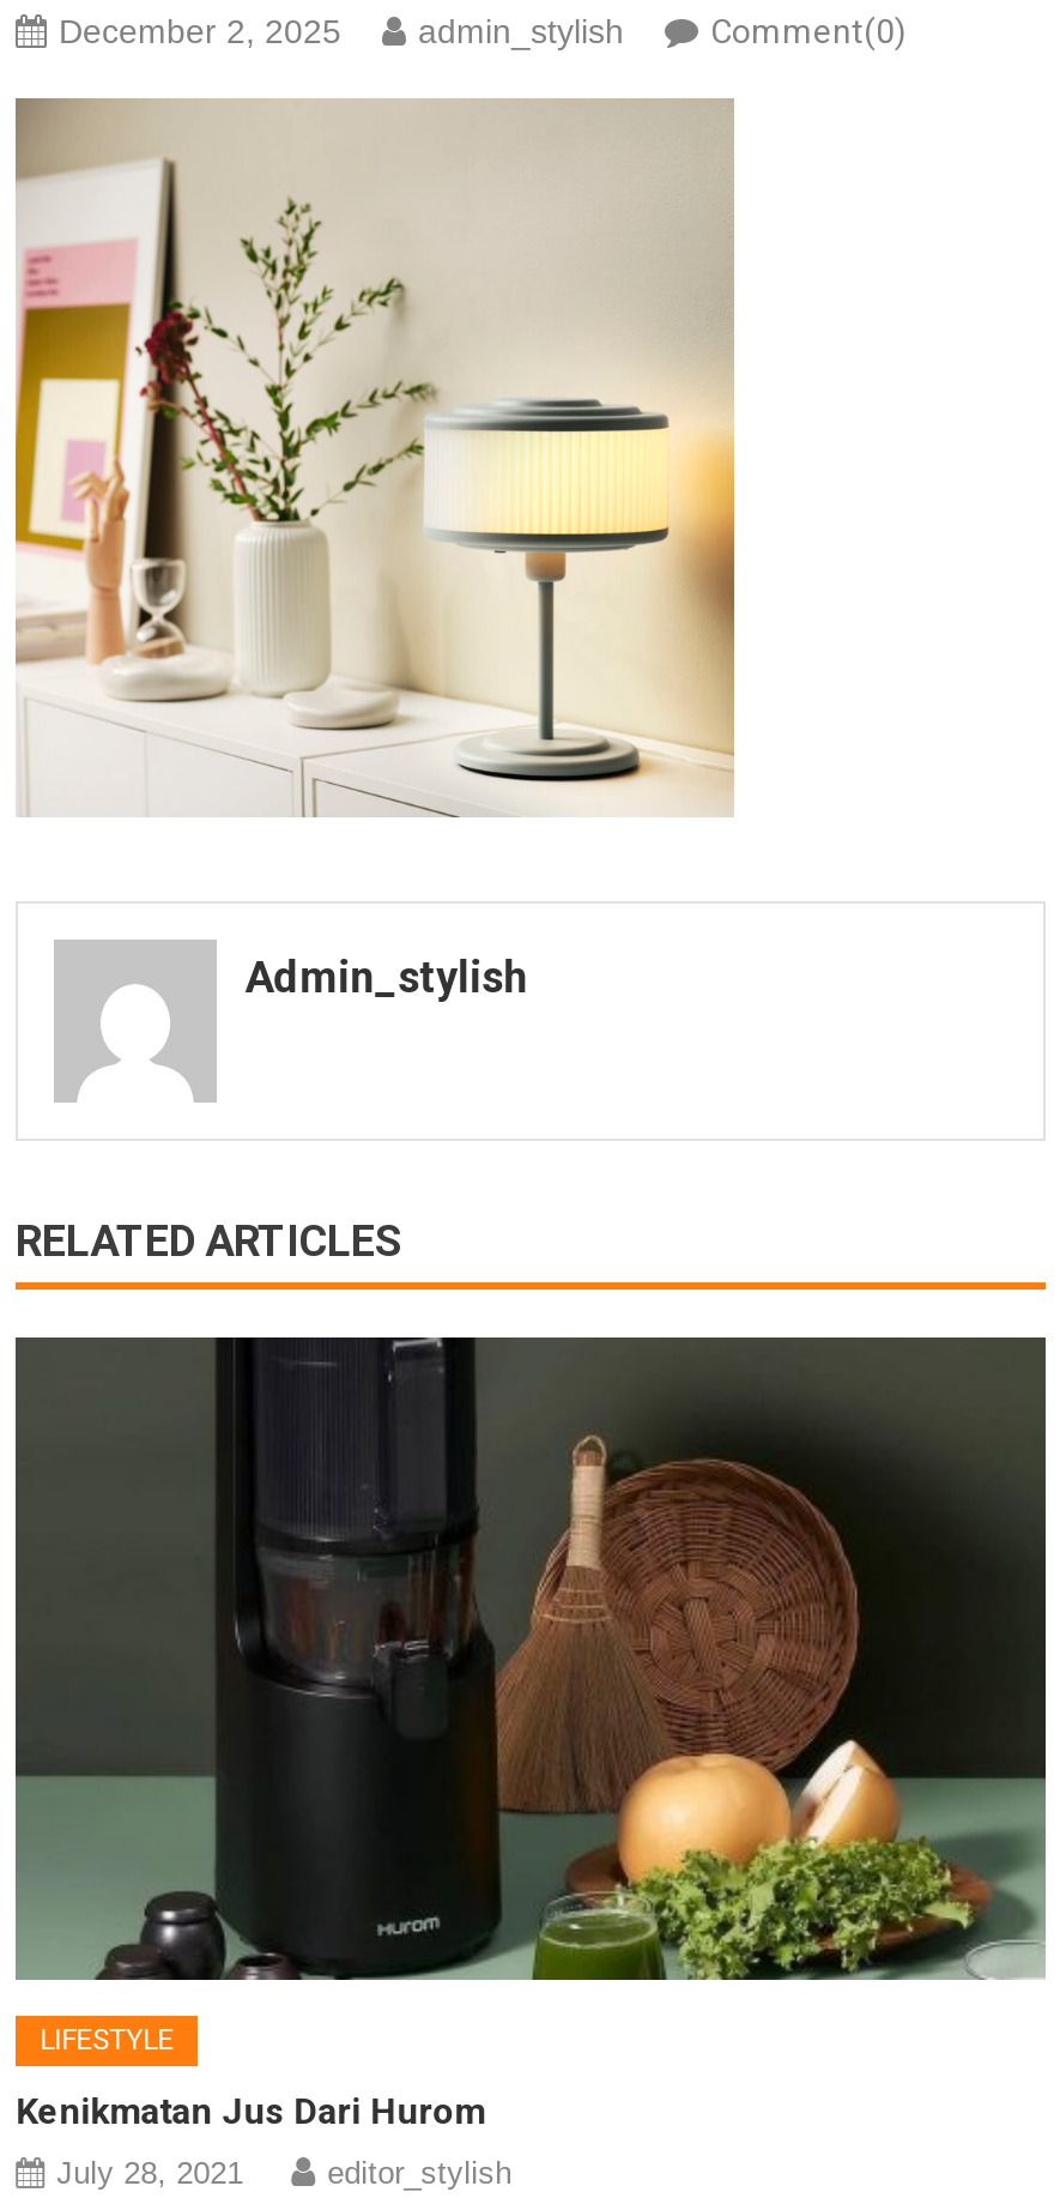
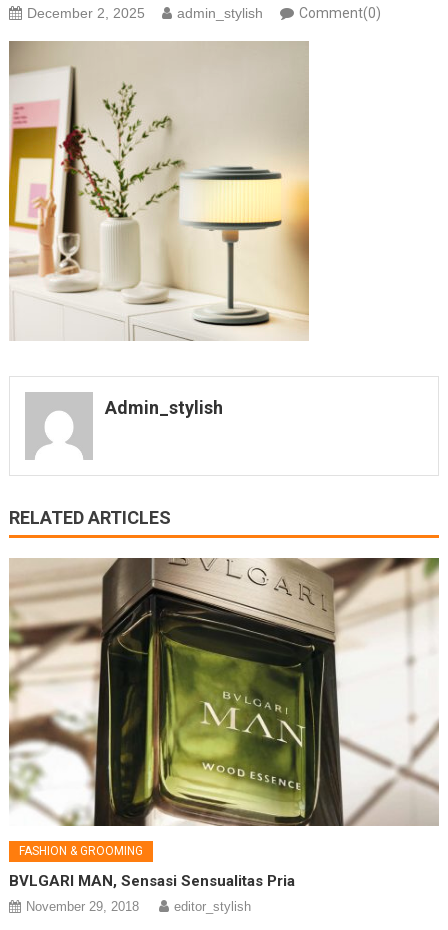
- [image]
- LIFESTYLE
+ [image]
+ FASHION & GROOMING

- Kenikmatan Jus Dari Hurom
+ BVLGARI MAN, Sensasi Sensualitas Pria

- July 28, 2021
+ November 29, 2018
